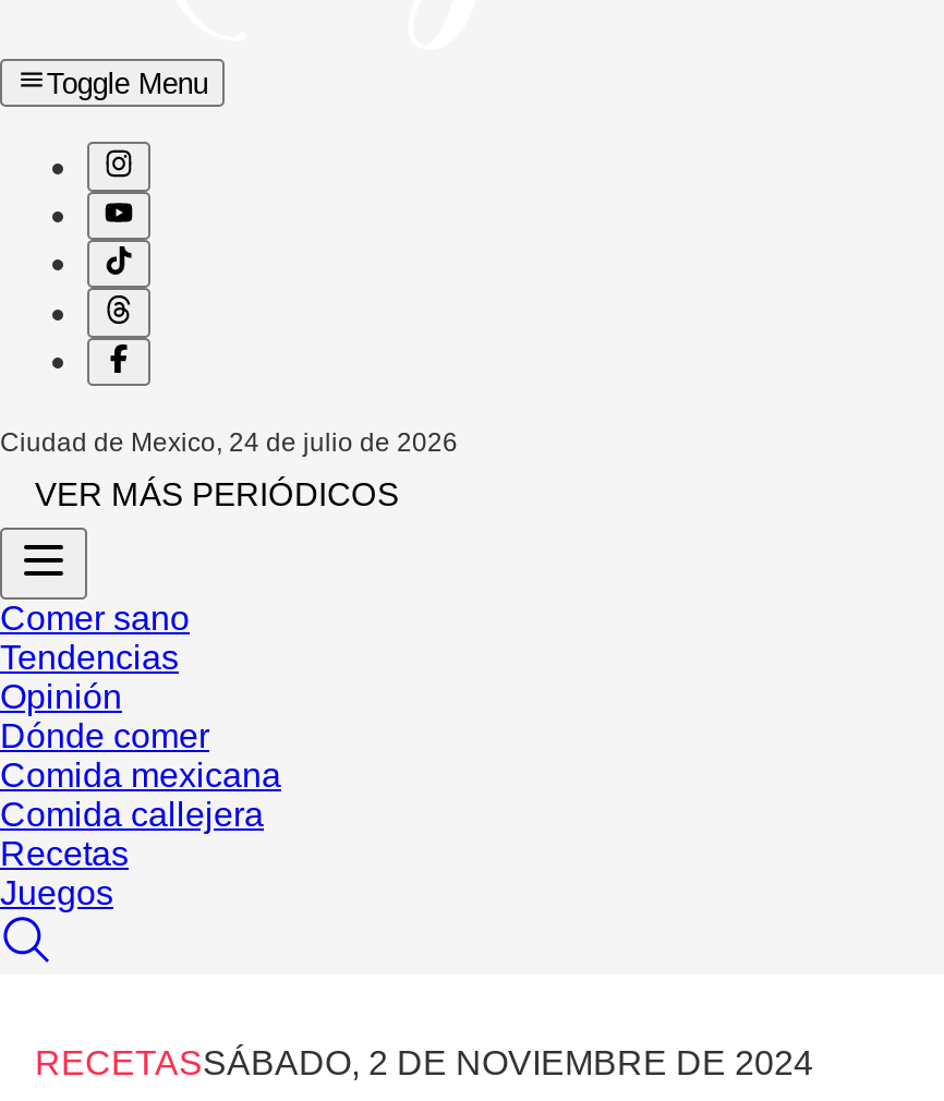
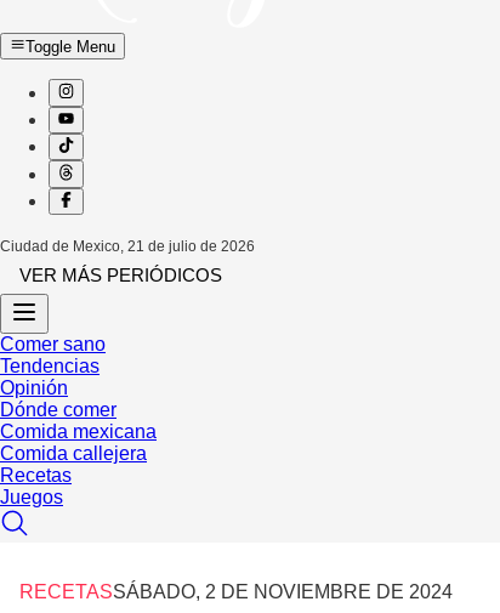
- Ciudad de Mexico, 24 de julio de 2026
+ Ciudad de Mexico, 21 de julio de 2026
